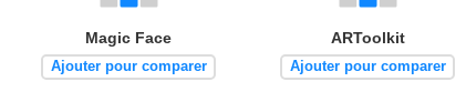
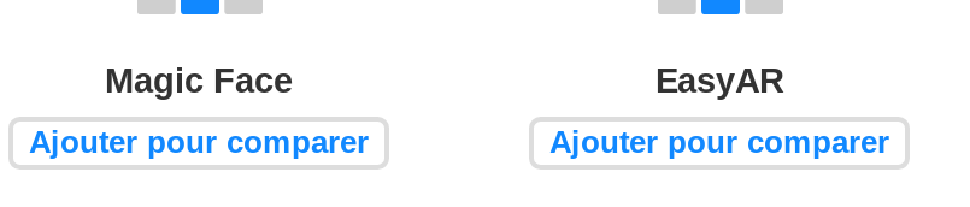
- ARToolkit
+ EasyAR
